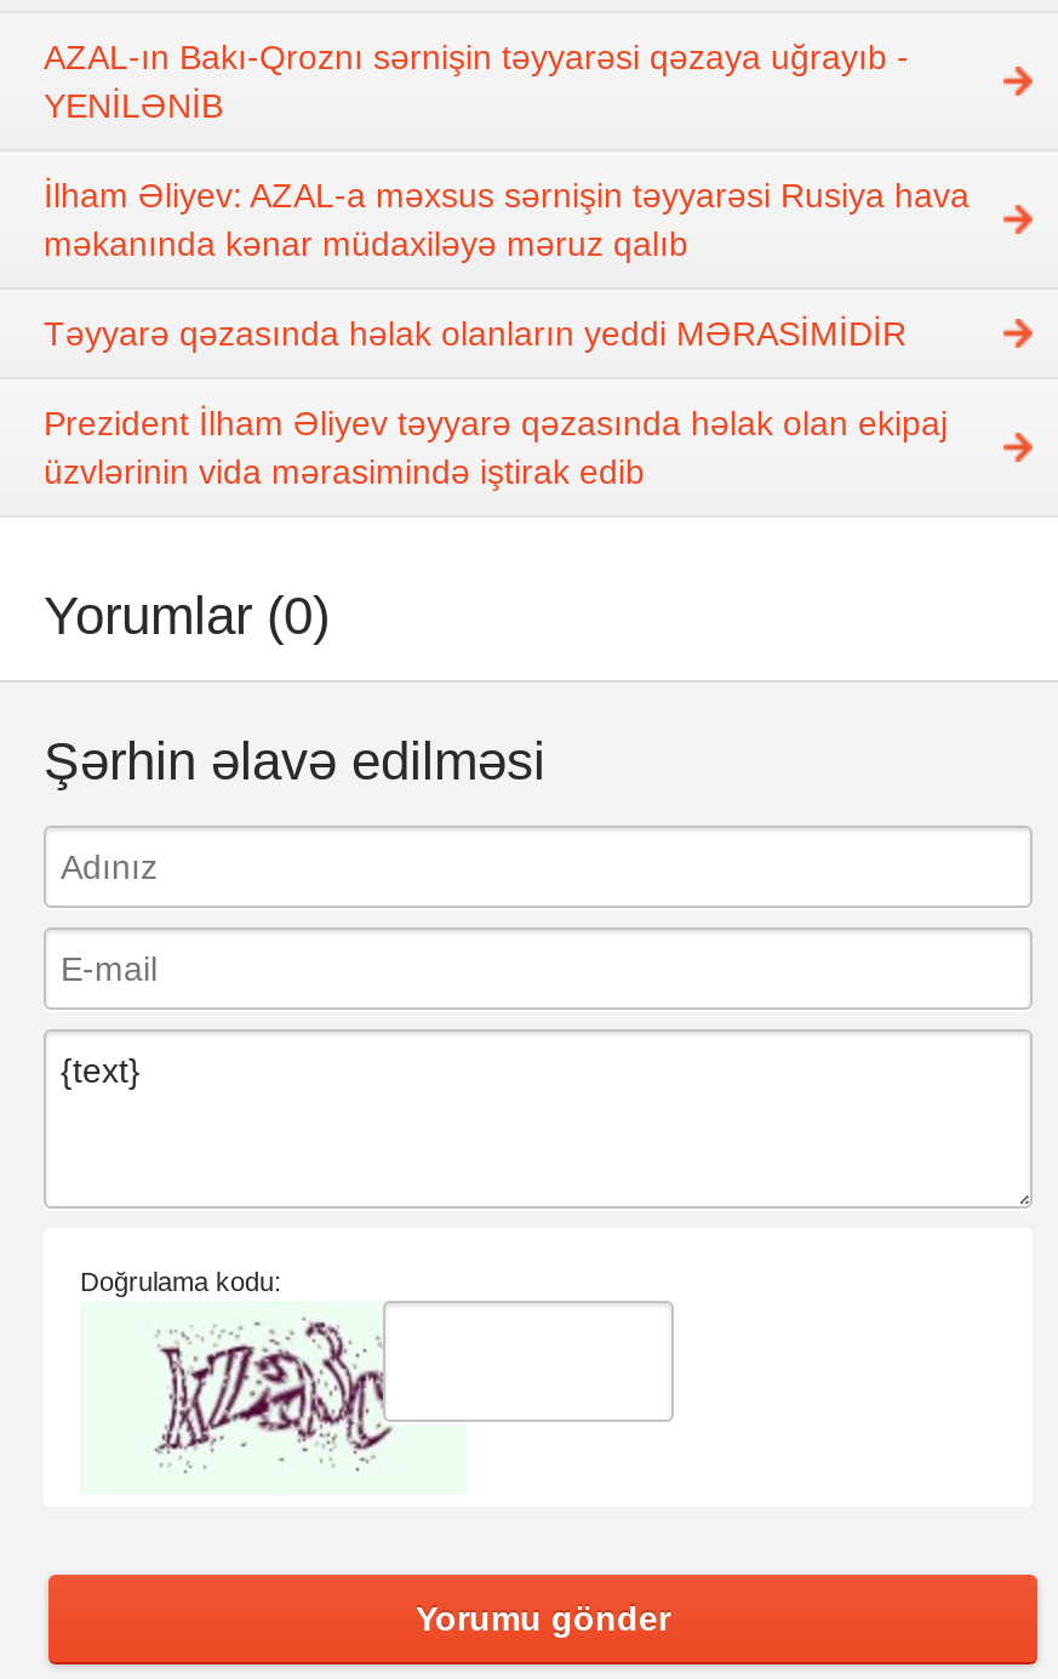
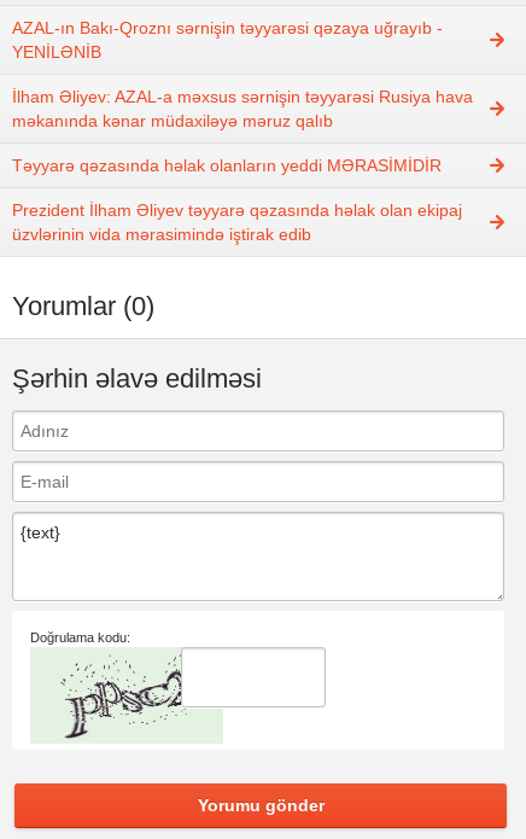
- [image]
+ [image]
